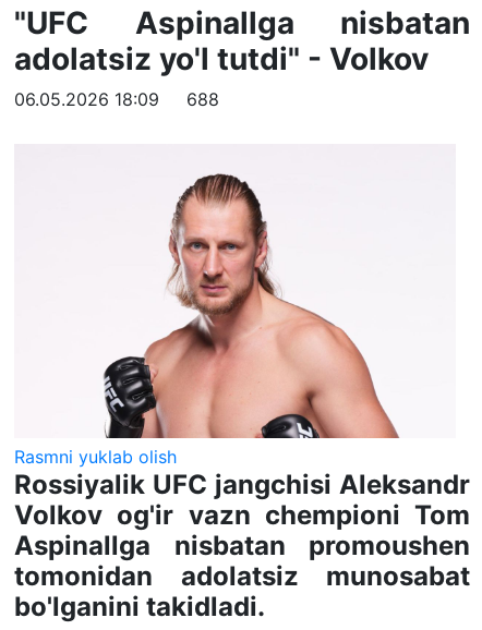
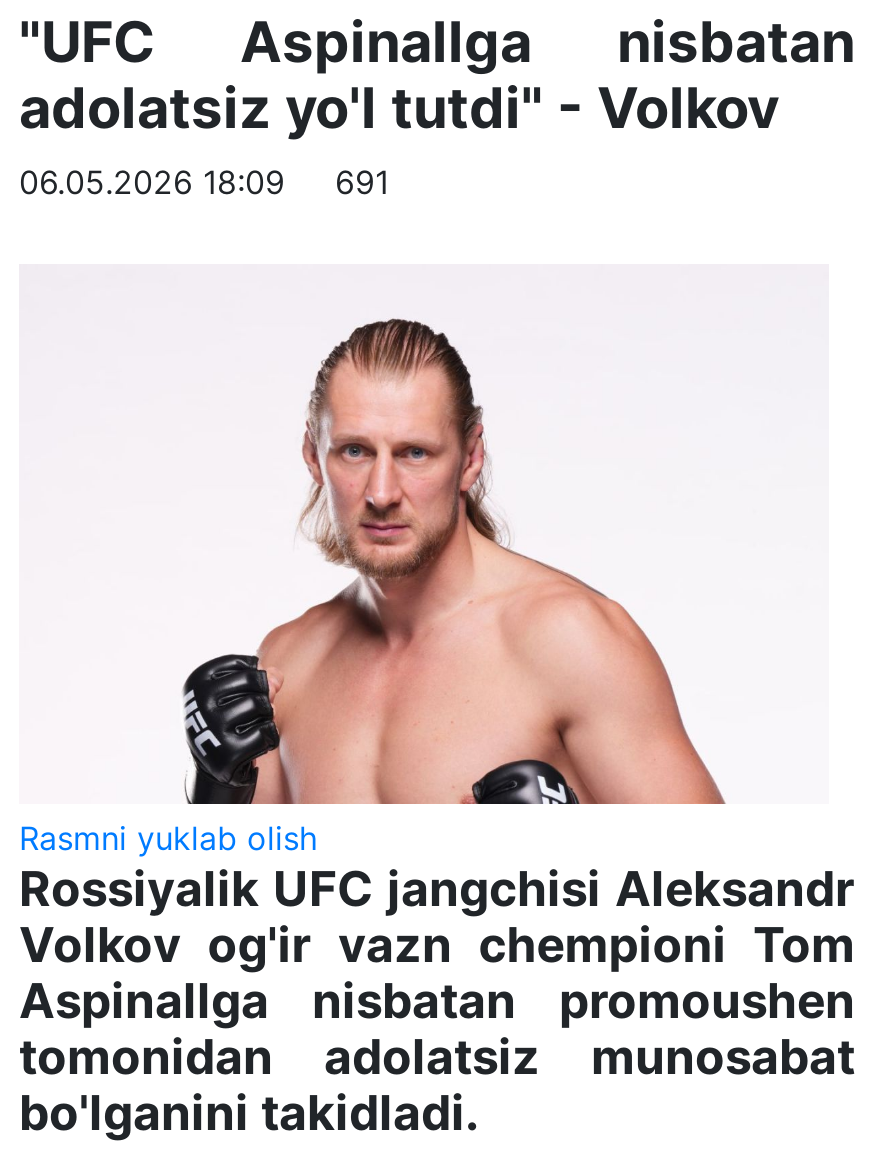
- 06.05.2026 18:09 688
+ 06.05.2026 18:09 691
